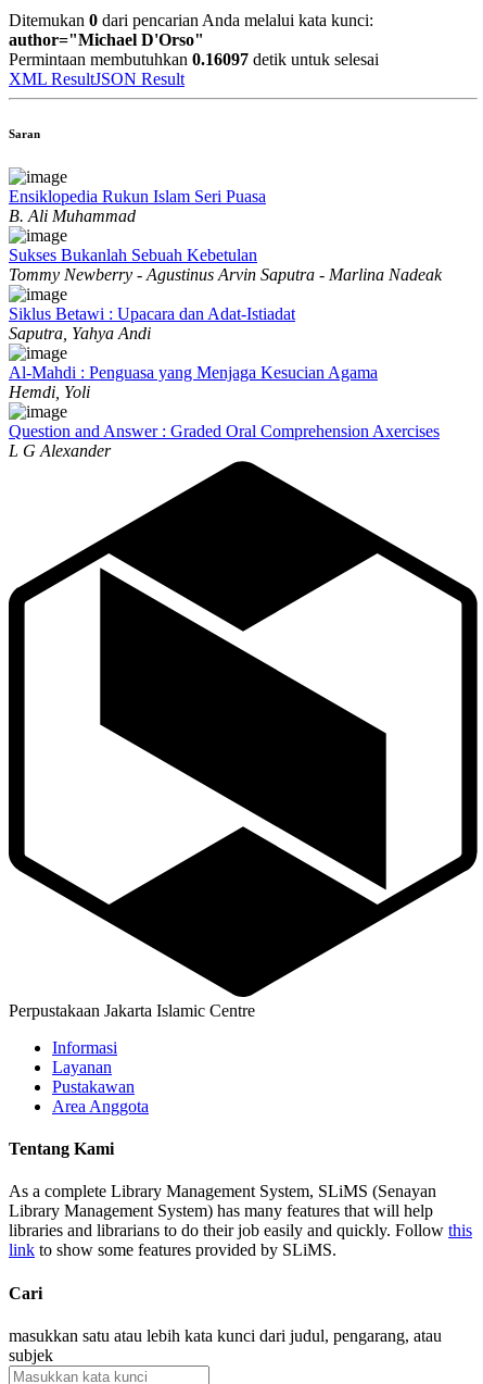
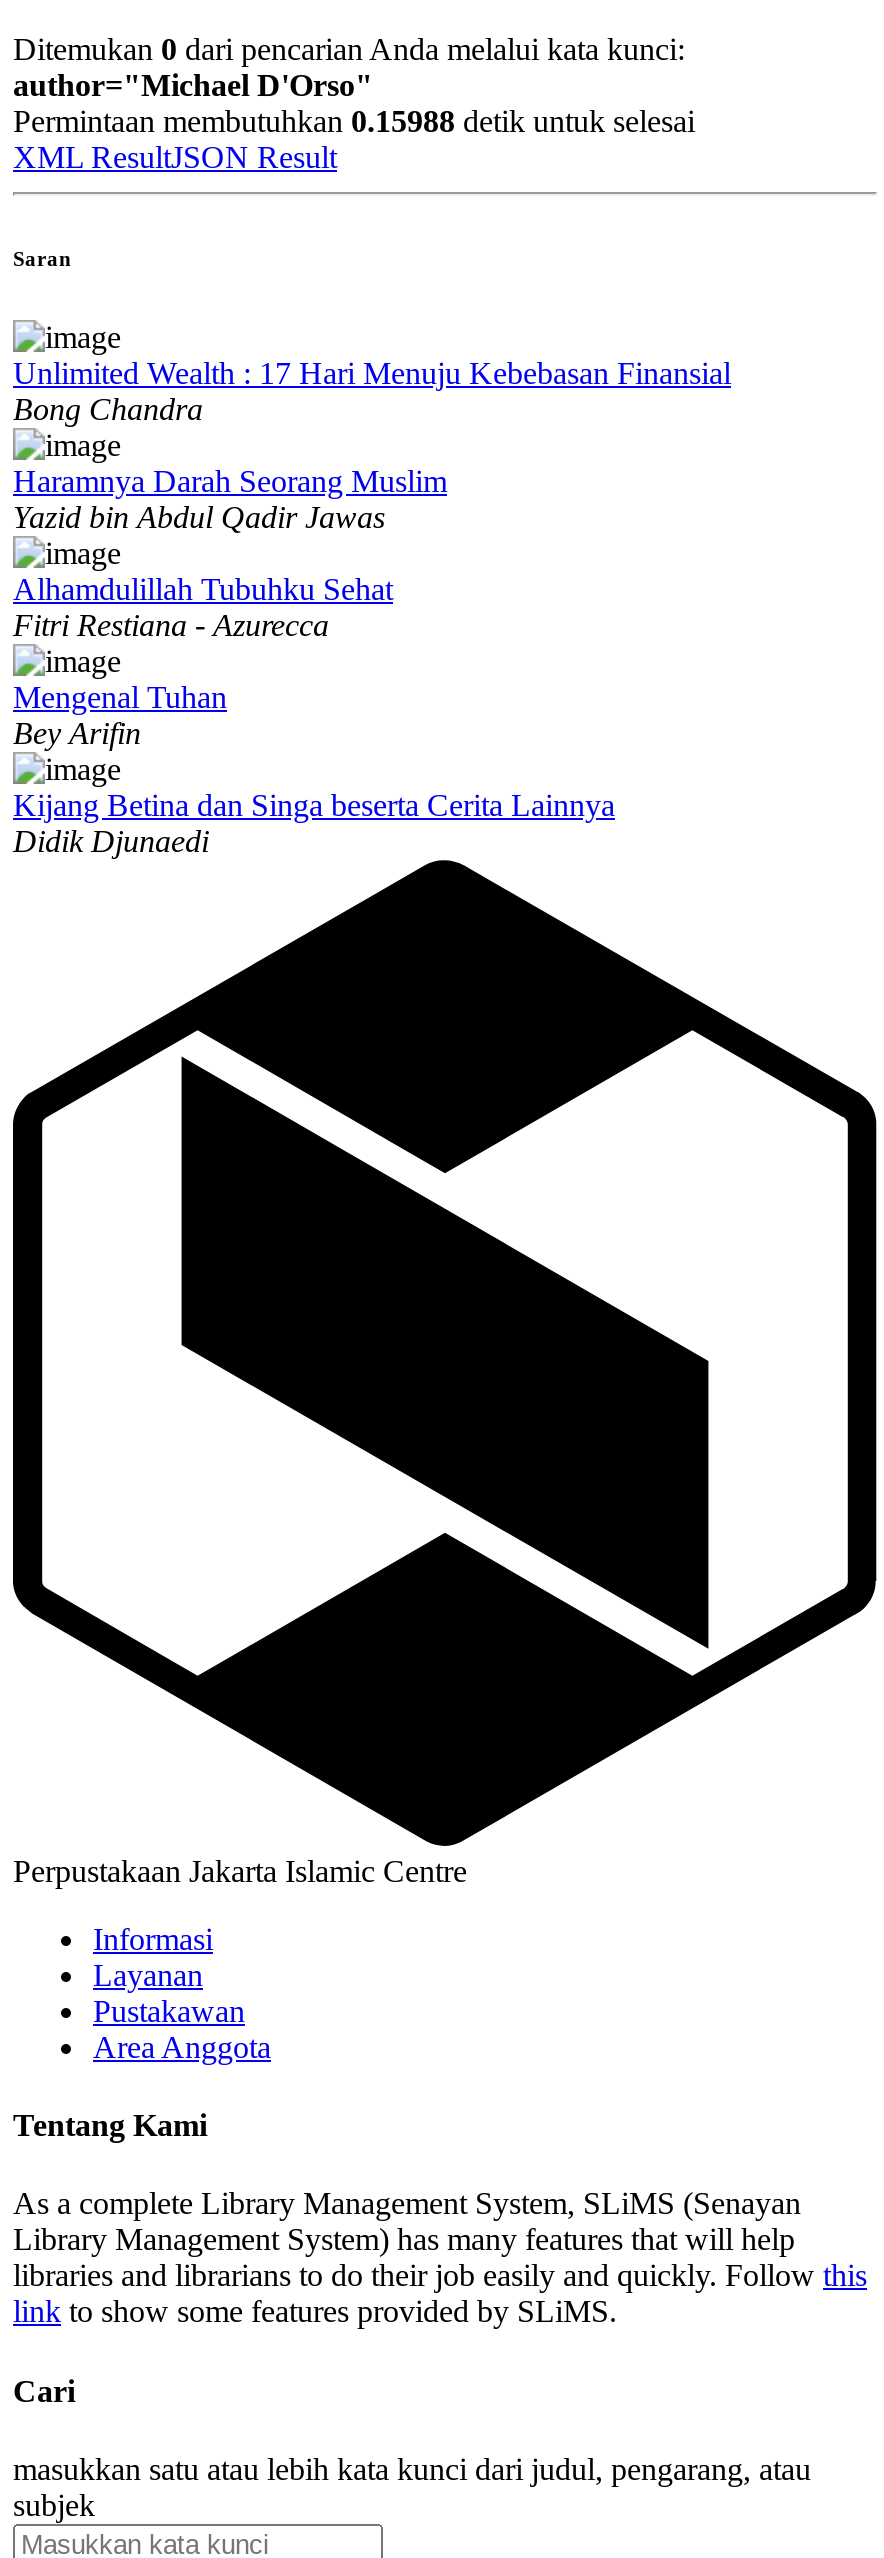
- Permintaan membutuhkan 0.16097 detik untuk selesai
+ Permintaan membutuhkan 0.15988 detik untuk selesai

- Ensiklopedia Rukun Islam Seri Puasa
- B. Ali Muhammad
+ Unlimited Wealth : 17 Hari Menuju Kebebasan Finansial
+ Bong Chandra

- Sukses Bukanlah Sebuah Kebetulan
- Tommy Newberry - Agustinus Arvin Saputra - Marlina Nadeak
+ Haramnya Darah Seorang Muslim
+ Yazid bin Abdul Qadir Jawas

- Siklus Betawi : Upacara dan Adat-Istiadat
- Saputra, Yahya Andi
+ Alhamdulillah Tubuhku Sehat
+ Fitri Restiana - Azurecca

- Al-Mahdi : Penguasa yang Menjaga Kesucian Agama
- Hemdi, Yoli
+ Mengenal Tuhan
+ Bey Arifin

- Question and Answer : Graded Oral Comprehension Axercises
- L G Alexander
+ Kijang Betina dan Singa beserta Cerita Lainnya
+ Didik Djunaedi
